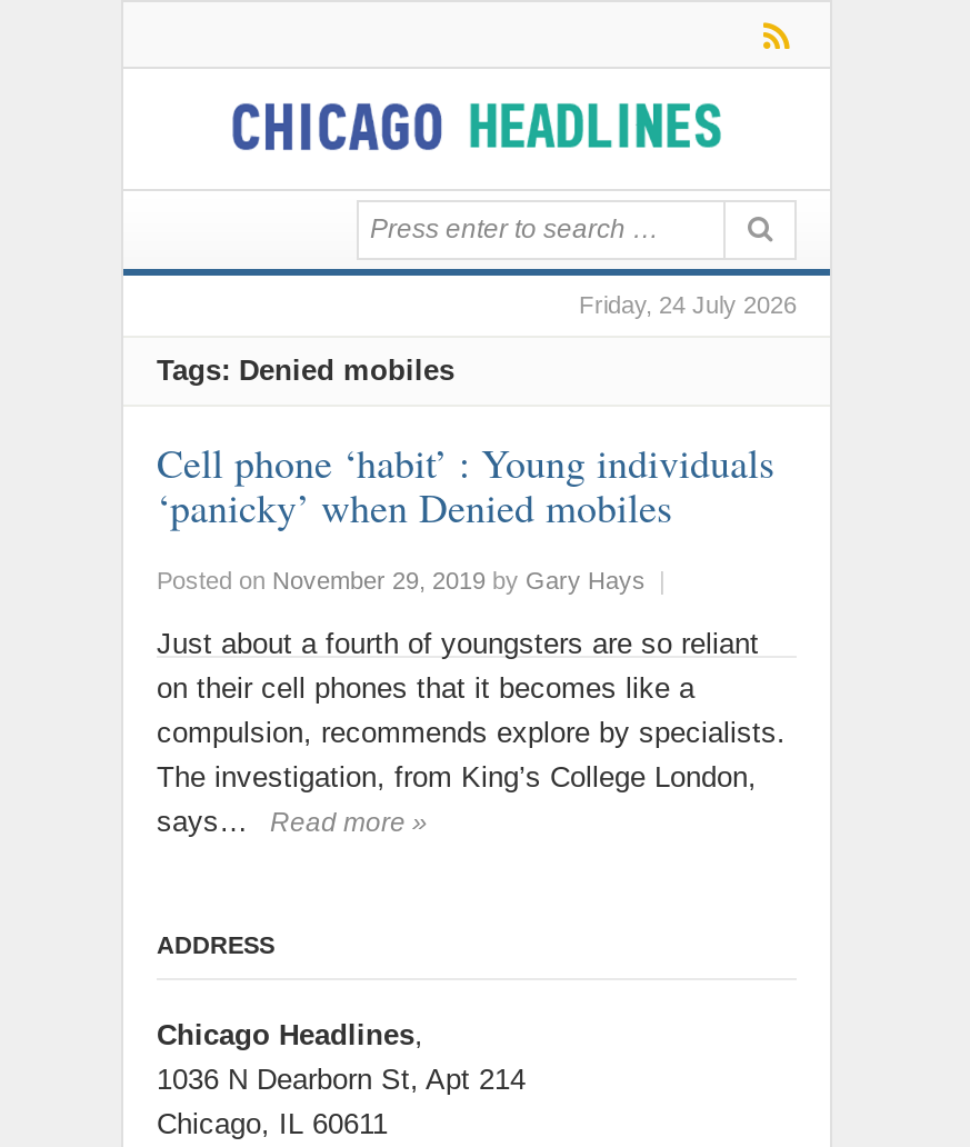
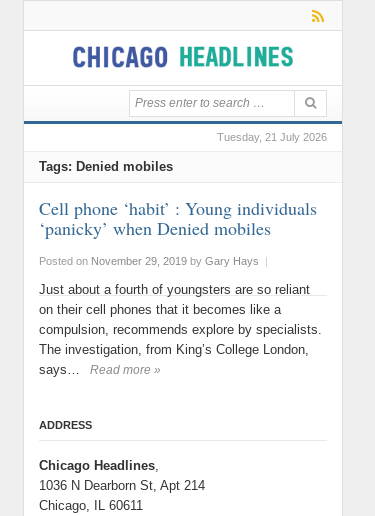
- Friday, 24 July 2026
+ Tuesday, 21 July 2026
